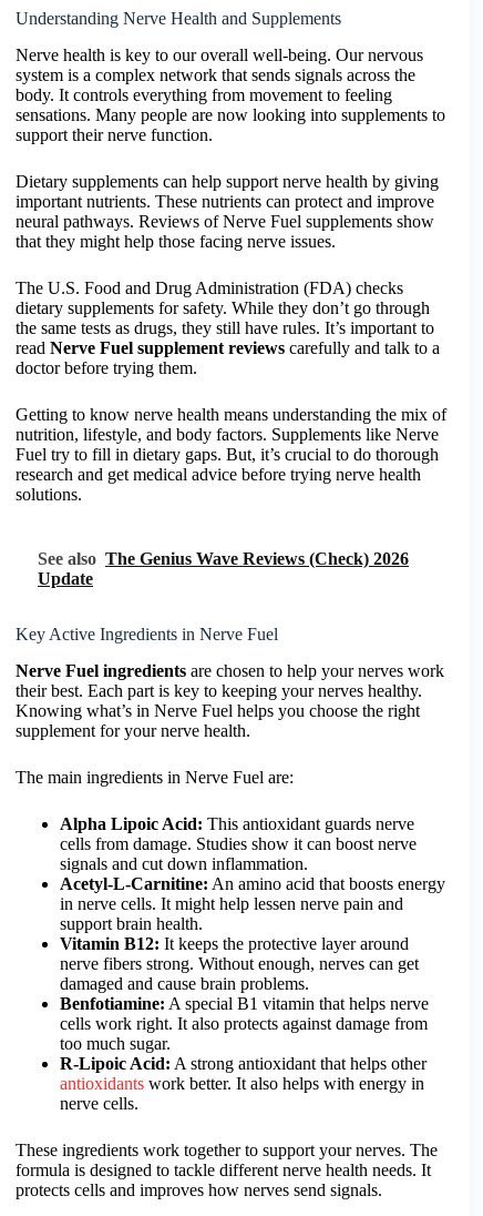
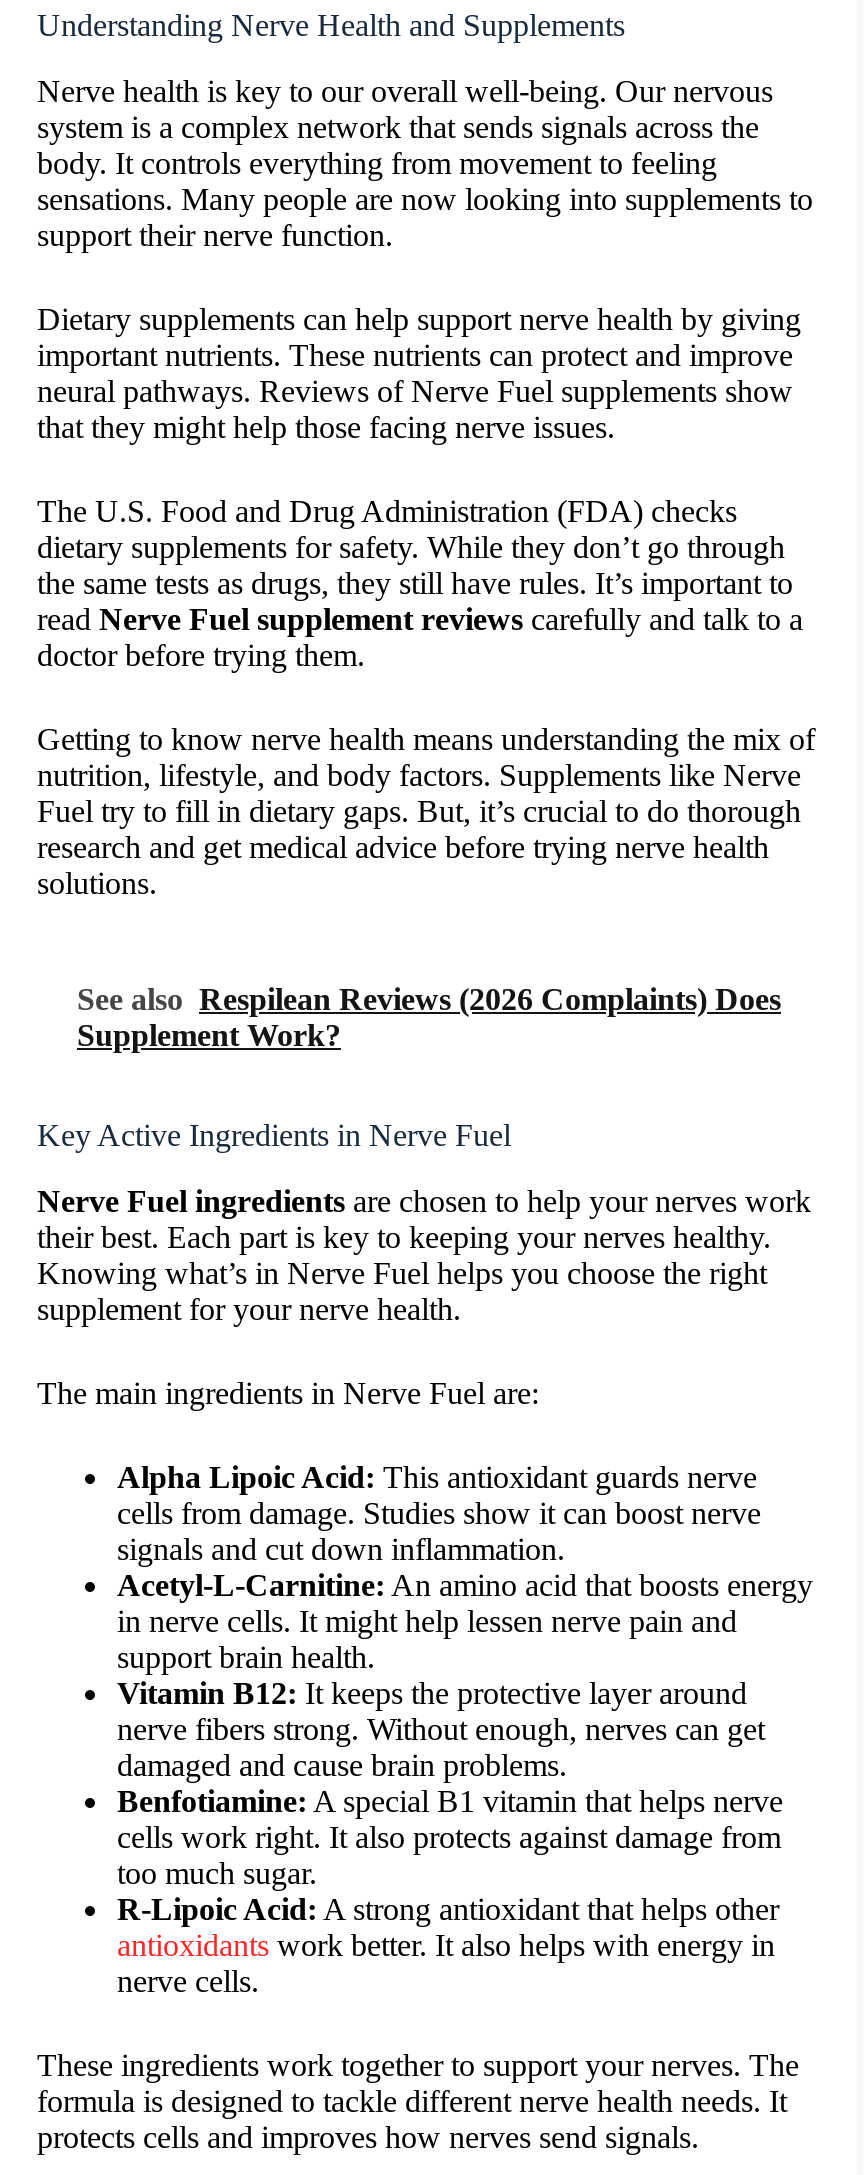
- See also The Genius Wave Reviews (Check) 2026
- Update
+ See also Respilean Reviews (2026 Complaints) Does
+ Supplement Work?
